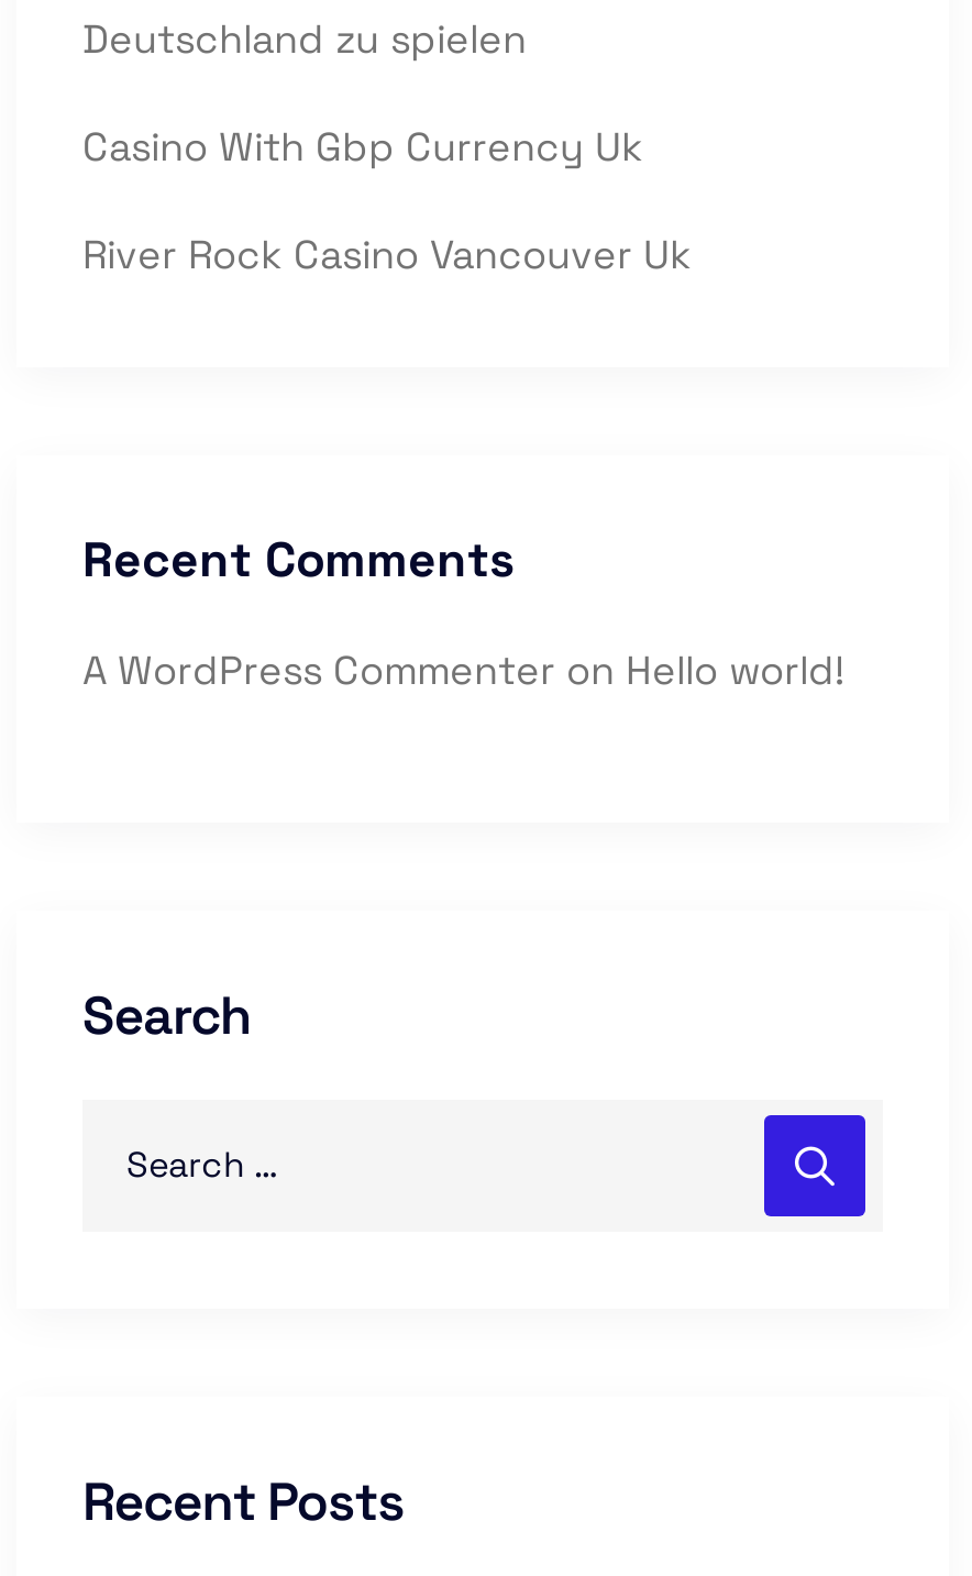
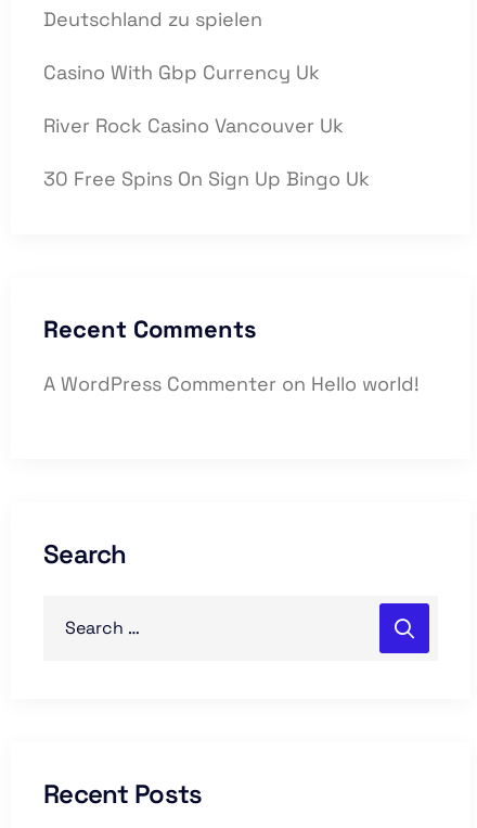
+ 30 Free Spins On Sign Up Bingo Uk
